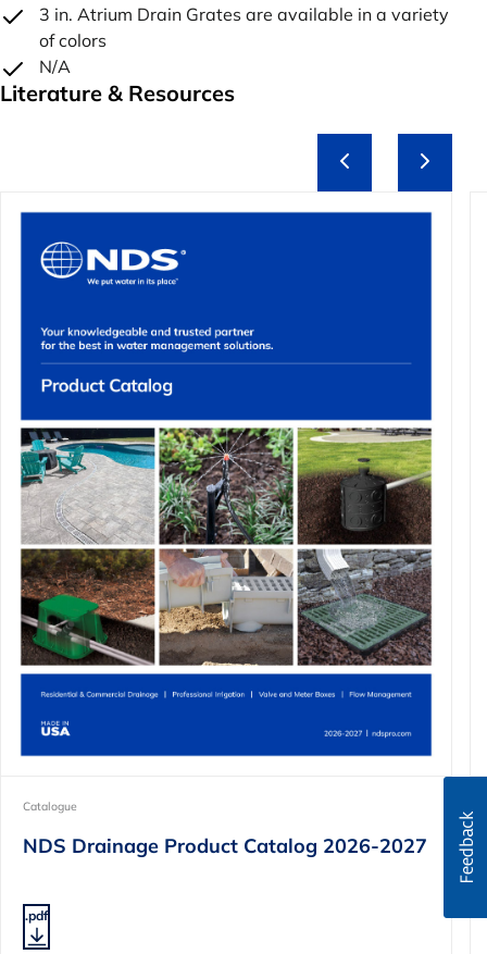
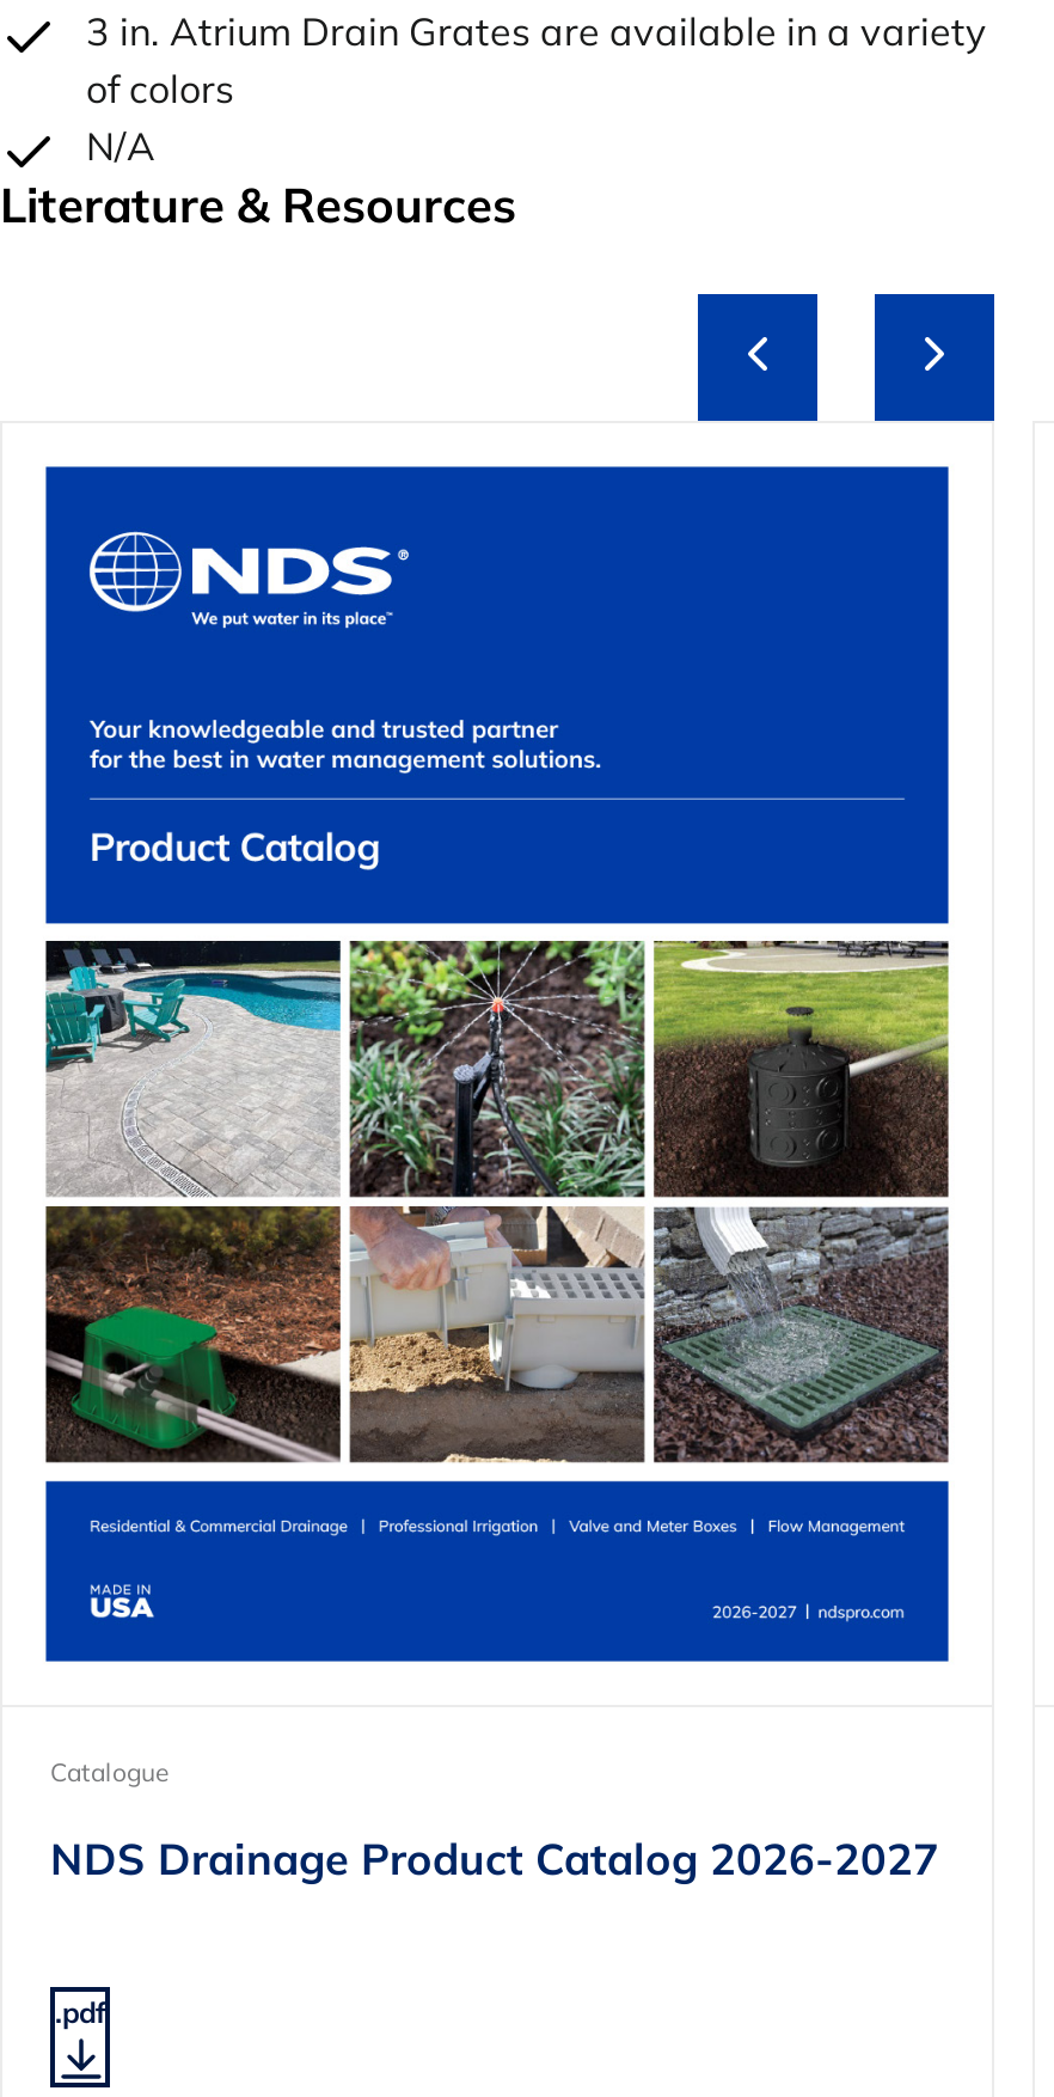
- [image]
